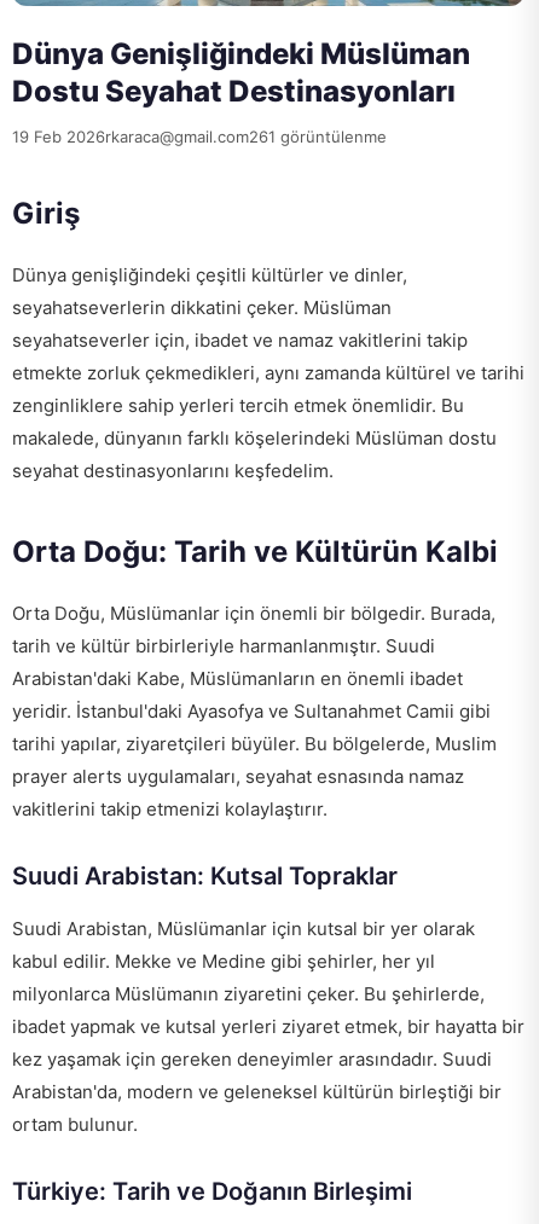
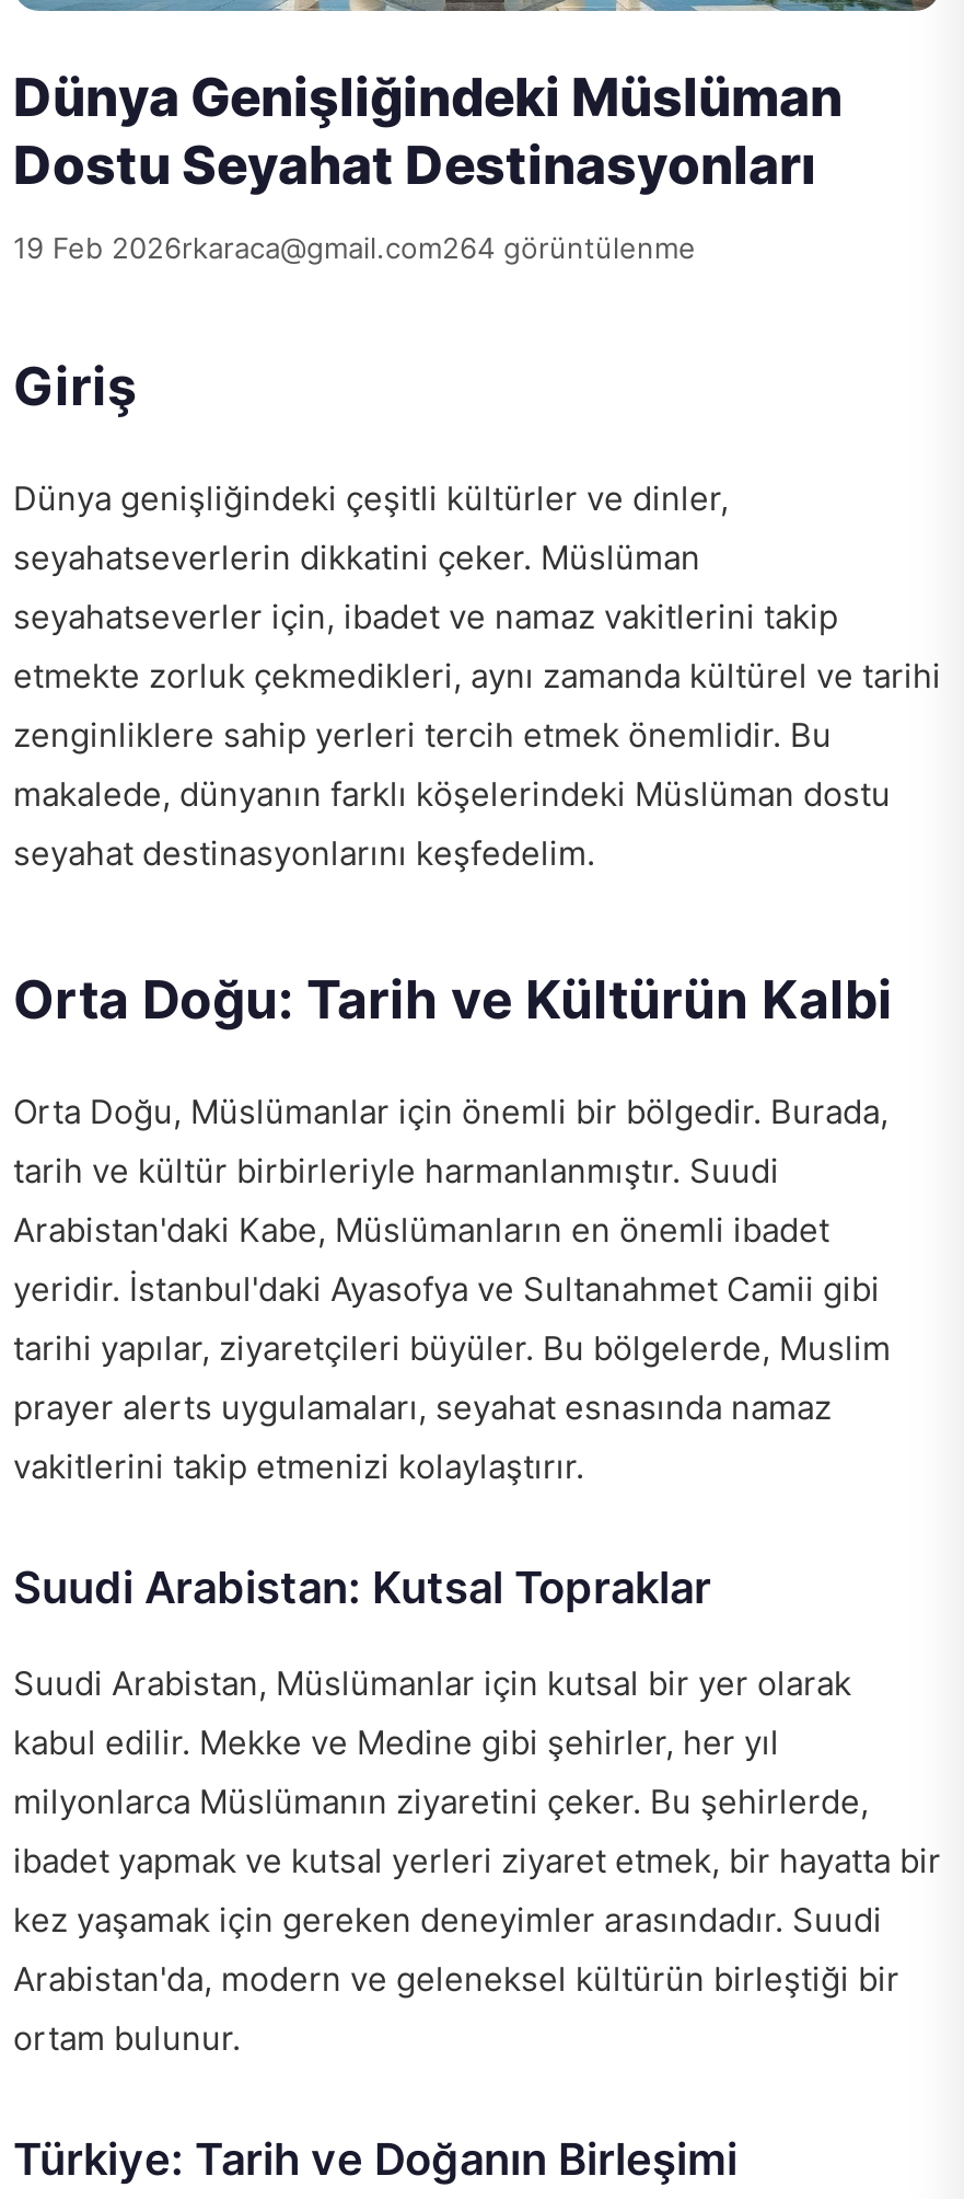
- 19 Feb 2026rkaraca@gmail.com261 görüntülenme
+ 19 Feb 2026rkaraca@gmail.com264 görüntülenme
